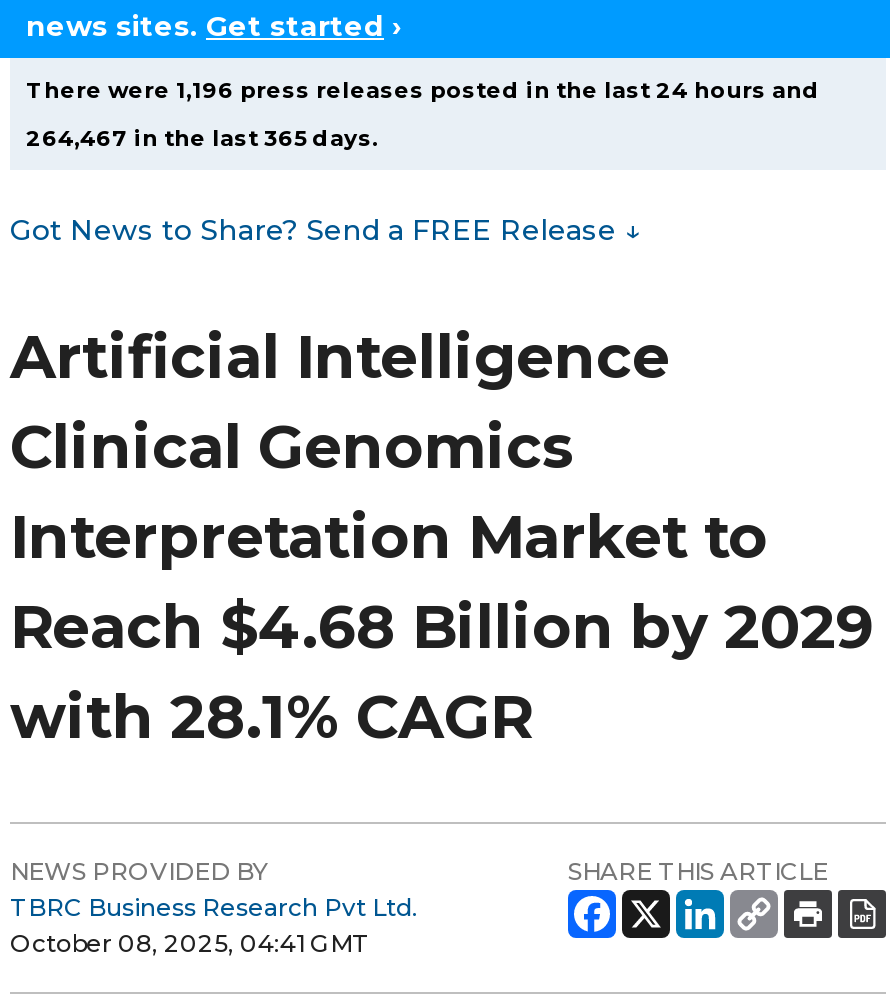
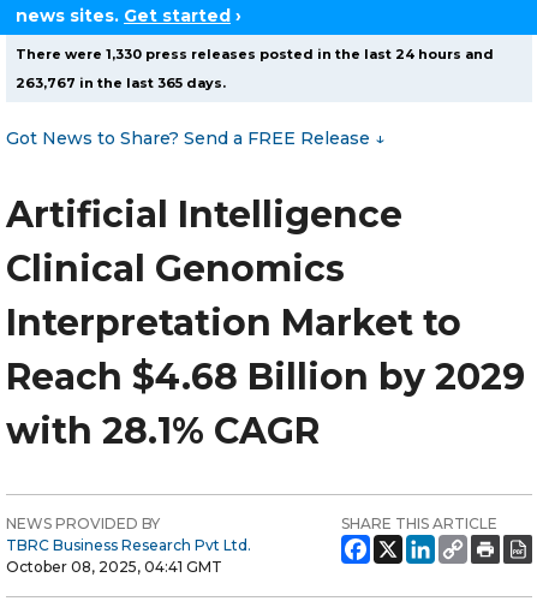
- There were 1,196 press releases posted in the last 24 hours and
+ There were 1,330 press releases posted in the last 24 hours and

- 264,467 in the last 365 days.
+ 263,767 in the last 365 days.
